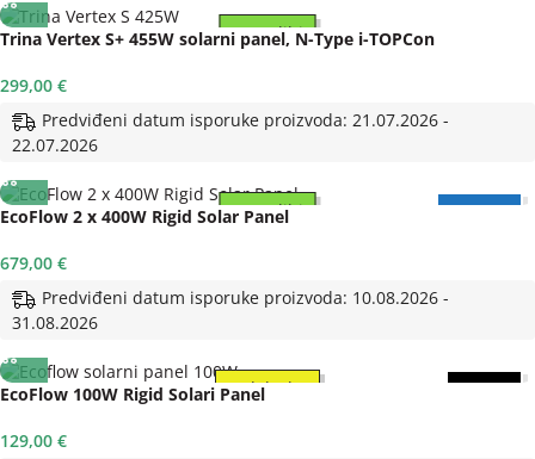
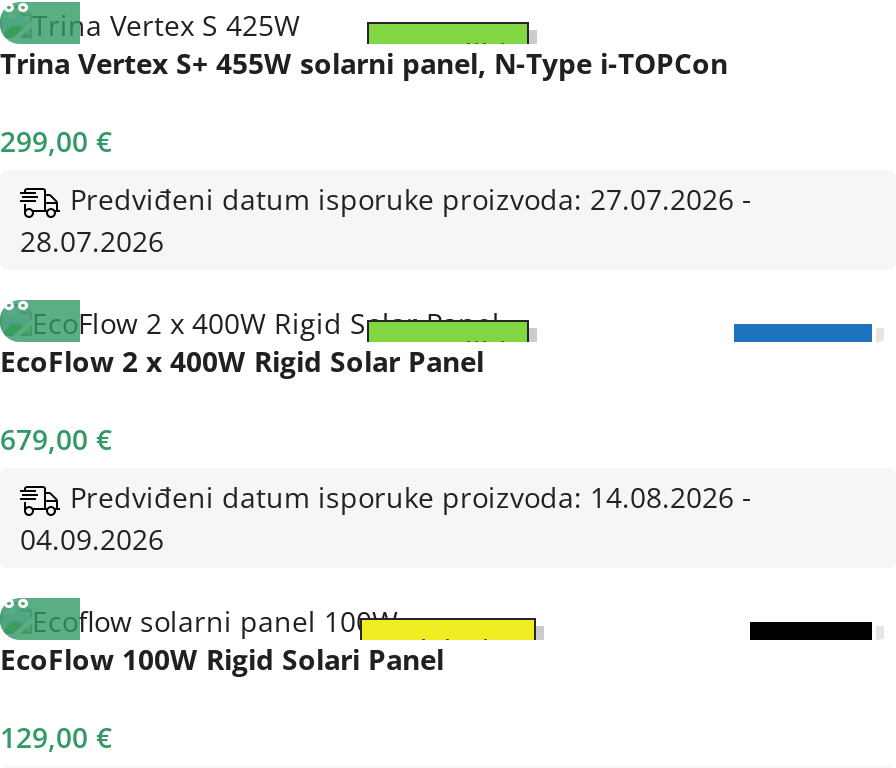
- Predviđeni datum isporuke proizvoda: 21.07.2026 -
+ Predviđeni datum isporuke proizvoda: 27.07.2026 -

- 22.07.2026
+ 28.07.2026

- Predviđeni datum isporuke proizvoda: 10.08.2026 -
+ Predviđeni datum isporuke proizvoda: 14.08.2026 -

- 31.08.2026
+ 04.09.2026
